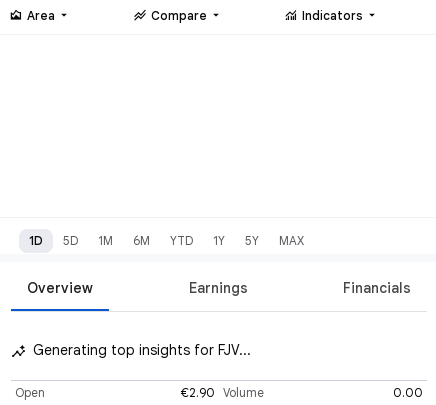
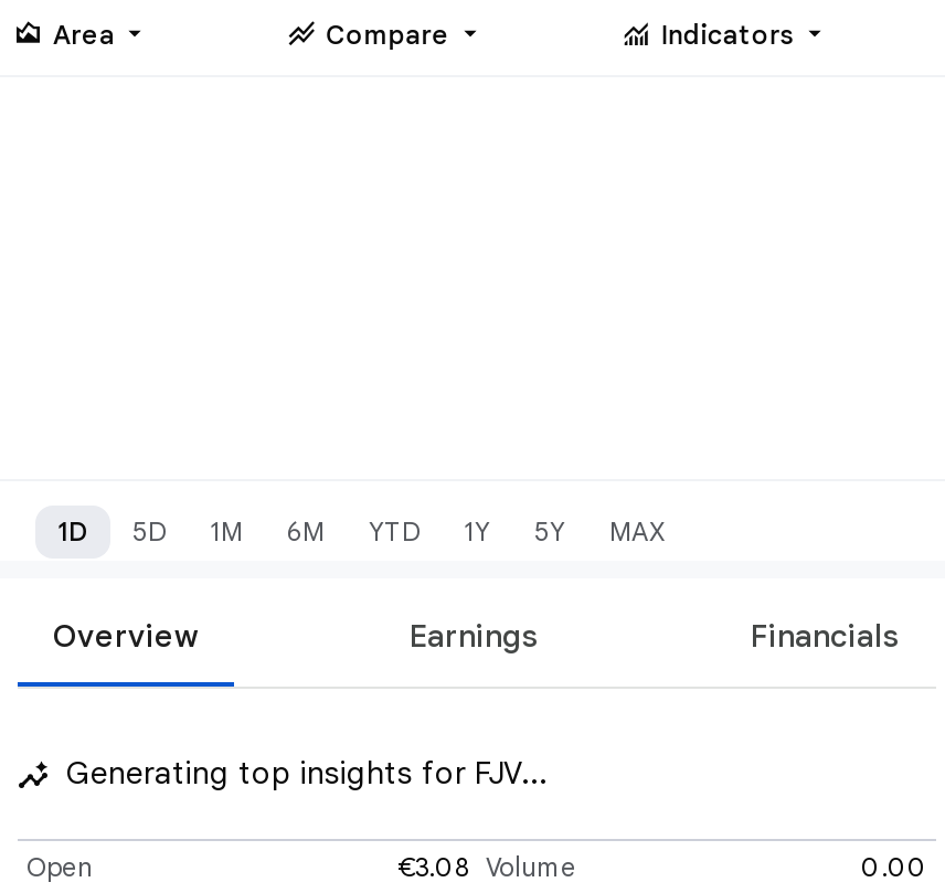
- €2.90 Volume
+ €3.08 Volume
